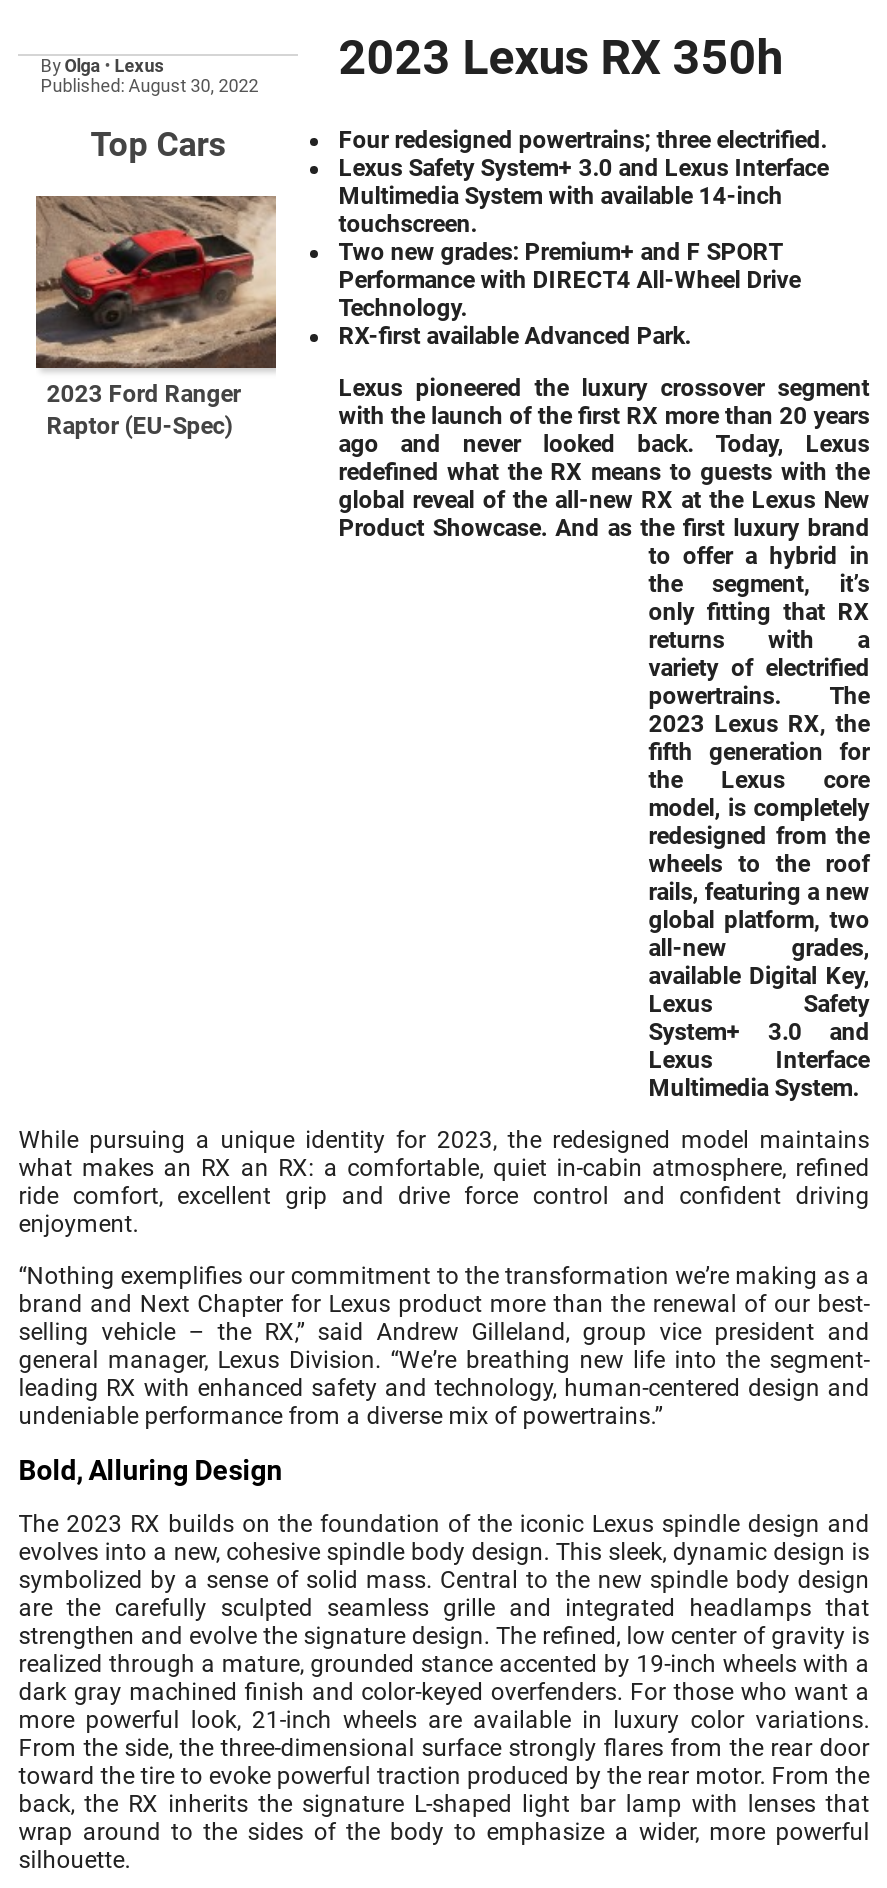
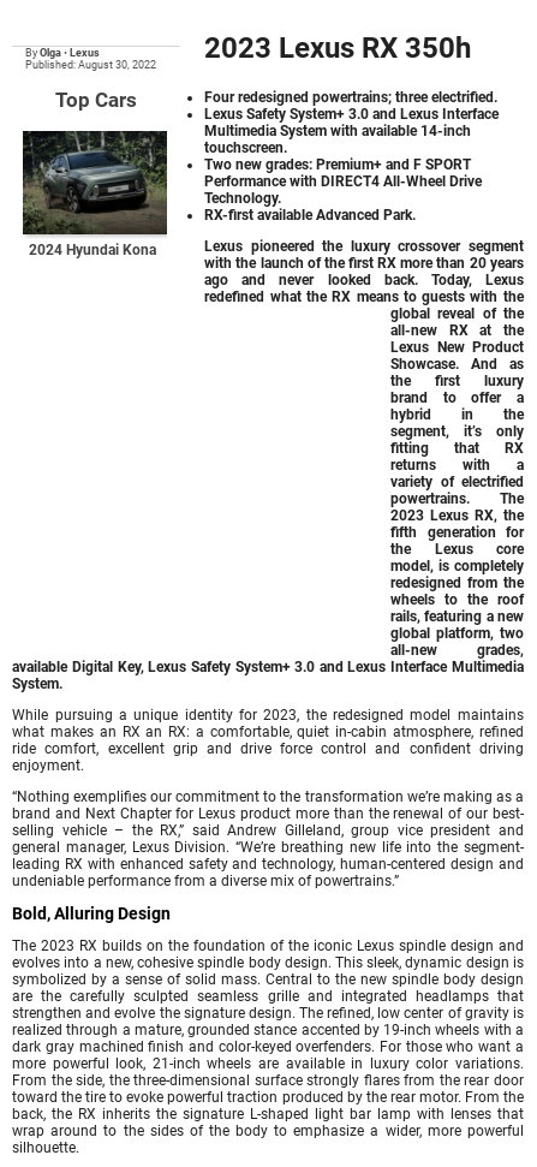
- [image]
- 2023 Ford Ranger
- Raptor (EU-Spec)
+ [image]
+ 2024 Hyundai Kona

moved down: returns with a | variety of electrified | powertrains. The | ... | global platform, two | all-new grades,
